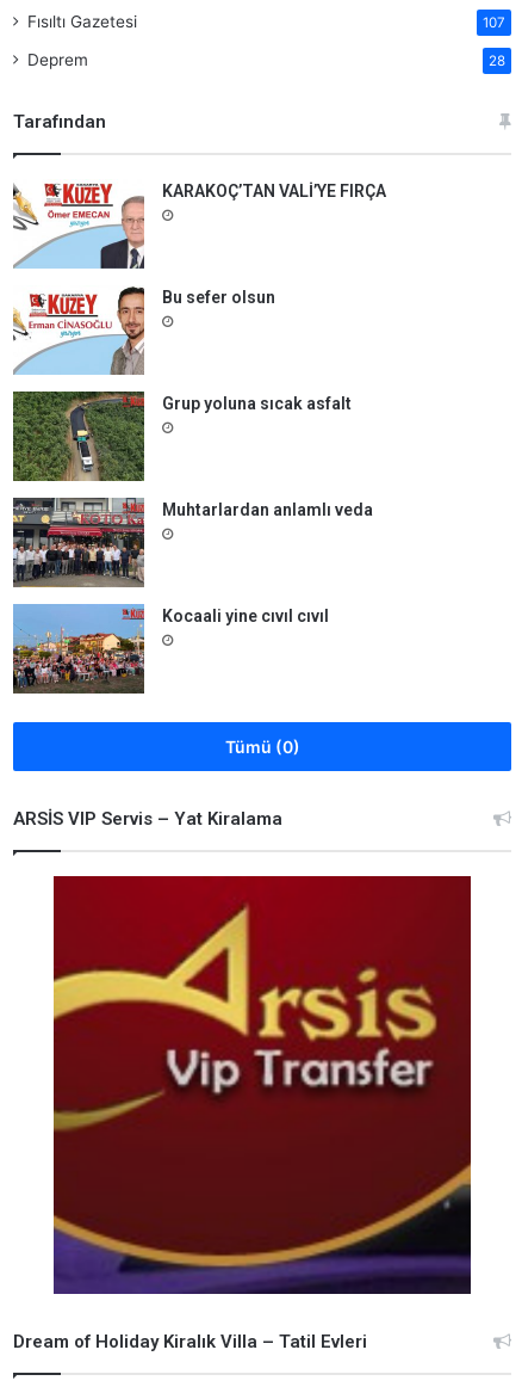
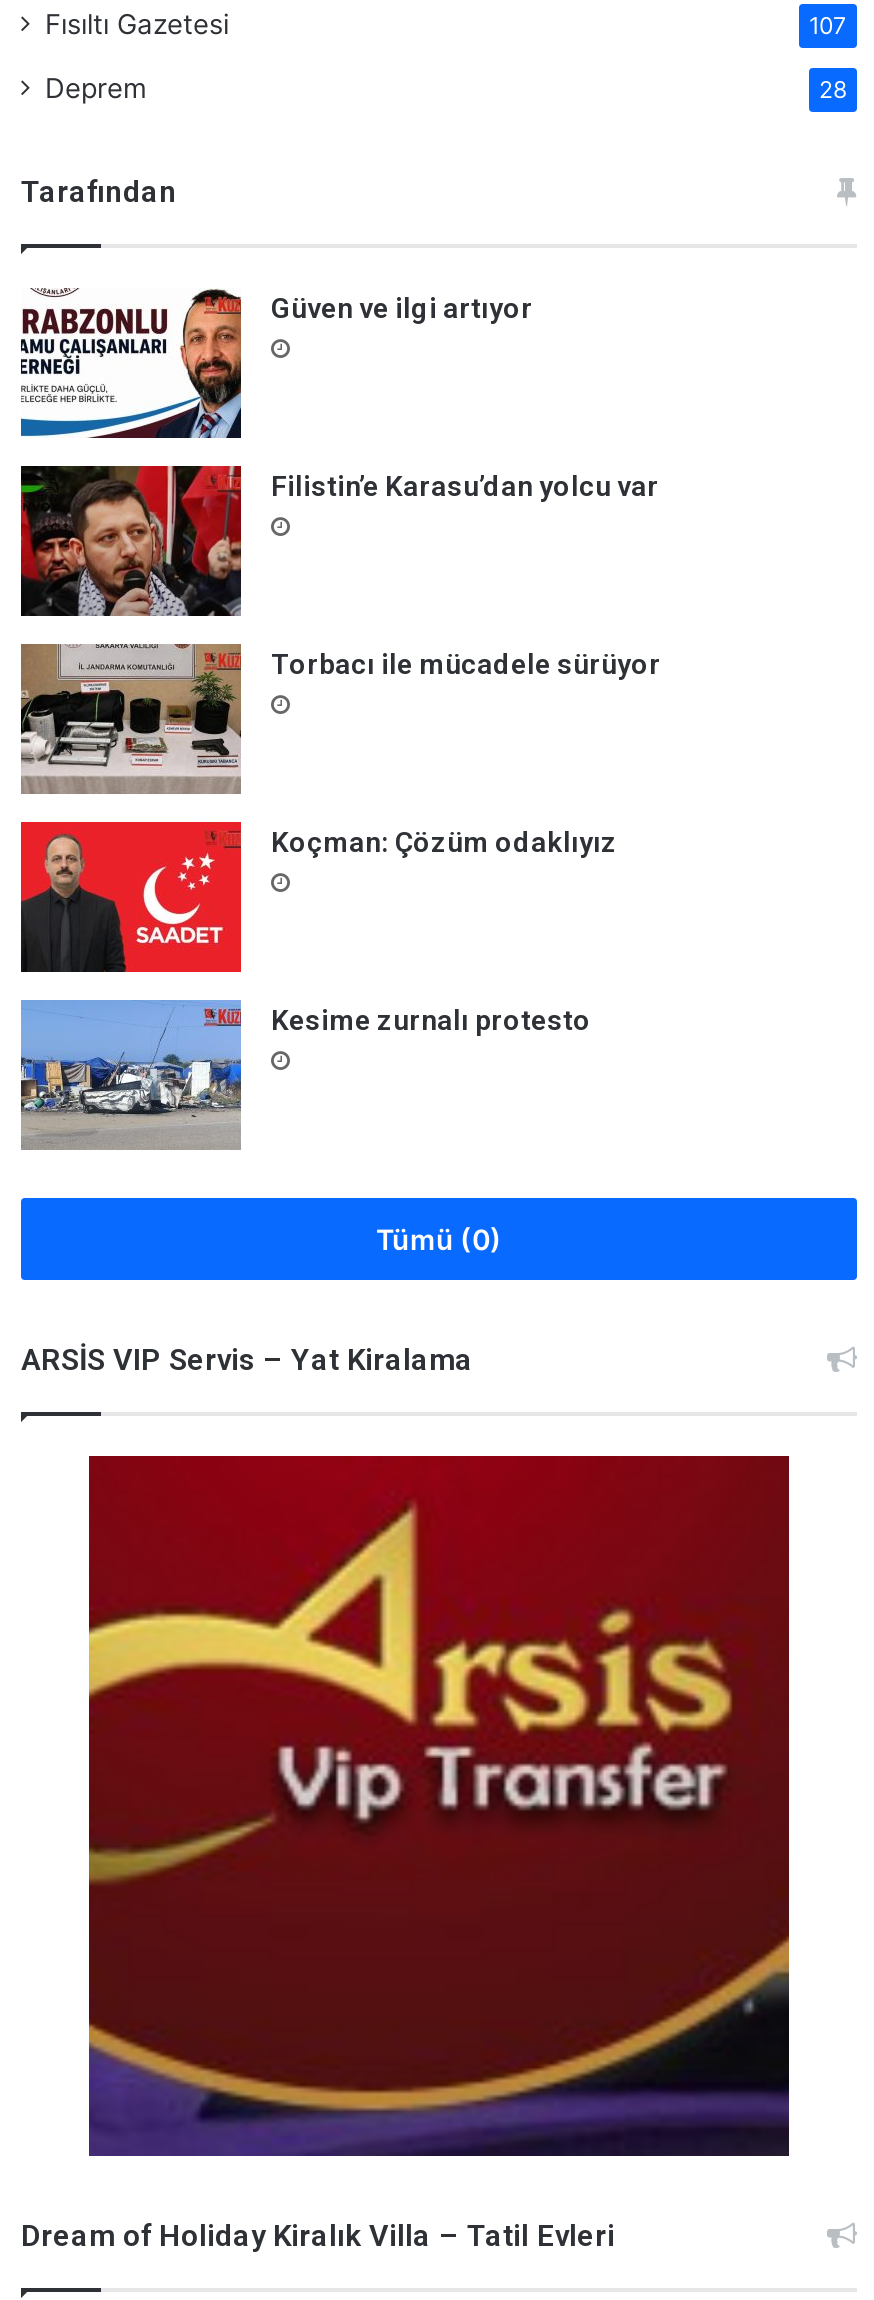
- [image]
- KARAKOÇ’TAN VALİ’YE FIRÇA
+ [image]
+ Güven ve ilgi artıyor

- [image]
- Bu sefer olsun
+ [image]
+ Filistin’e Karasu’dan yolcu var

- [image]
- Grup yoluna sıcak asfalt
+ [image]
+ Torbacı ile mücadele sürüyor

- [image]
- Muhtarlardan anlamlı veda
+ [image]
+ Koçman: Çözüm odaklıyız

- Kocaali yine cıvıl cıvıl
+ Kesime zurnalı protesto

- [image]
+ [image]
